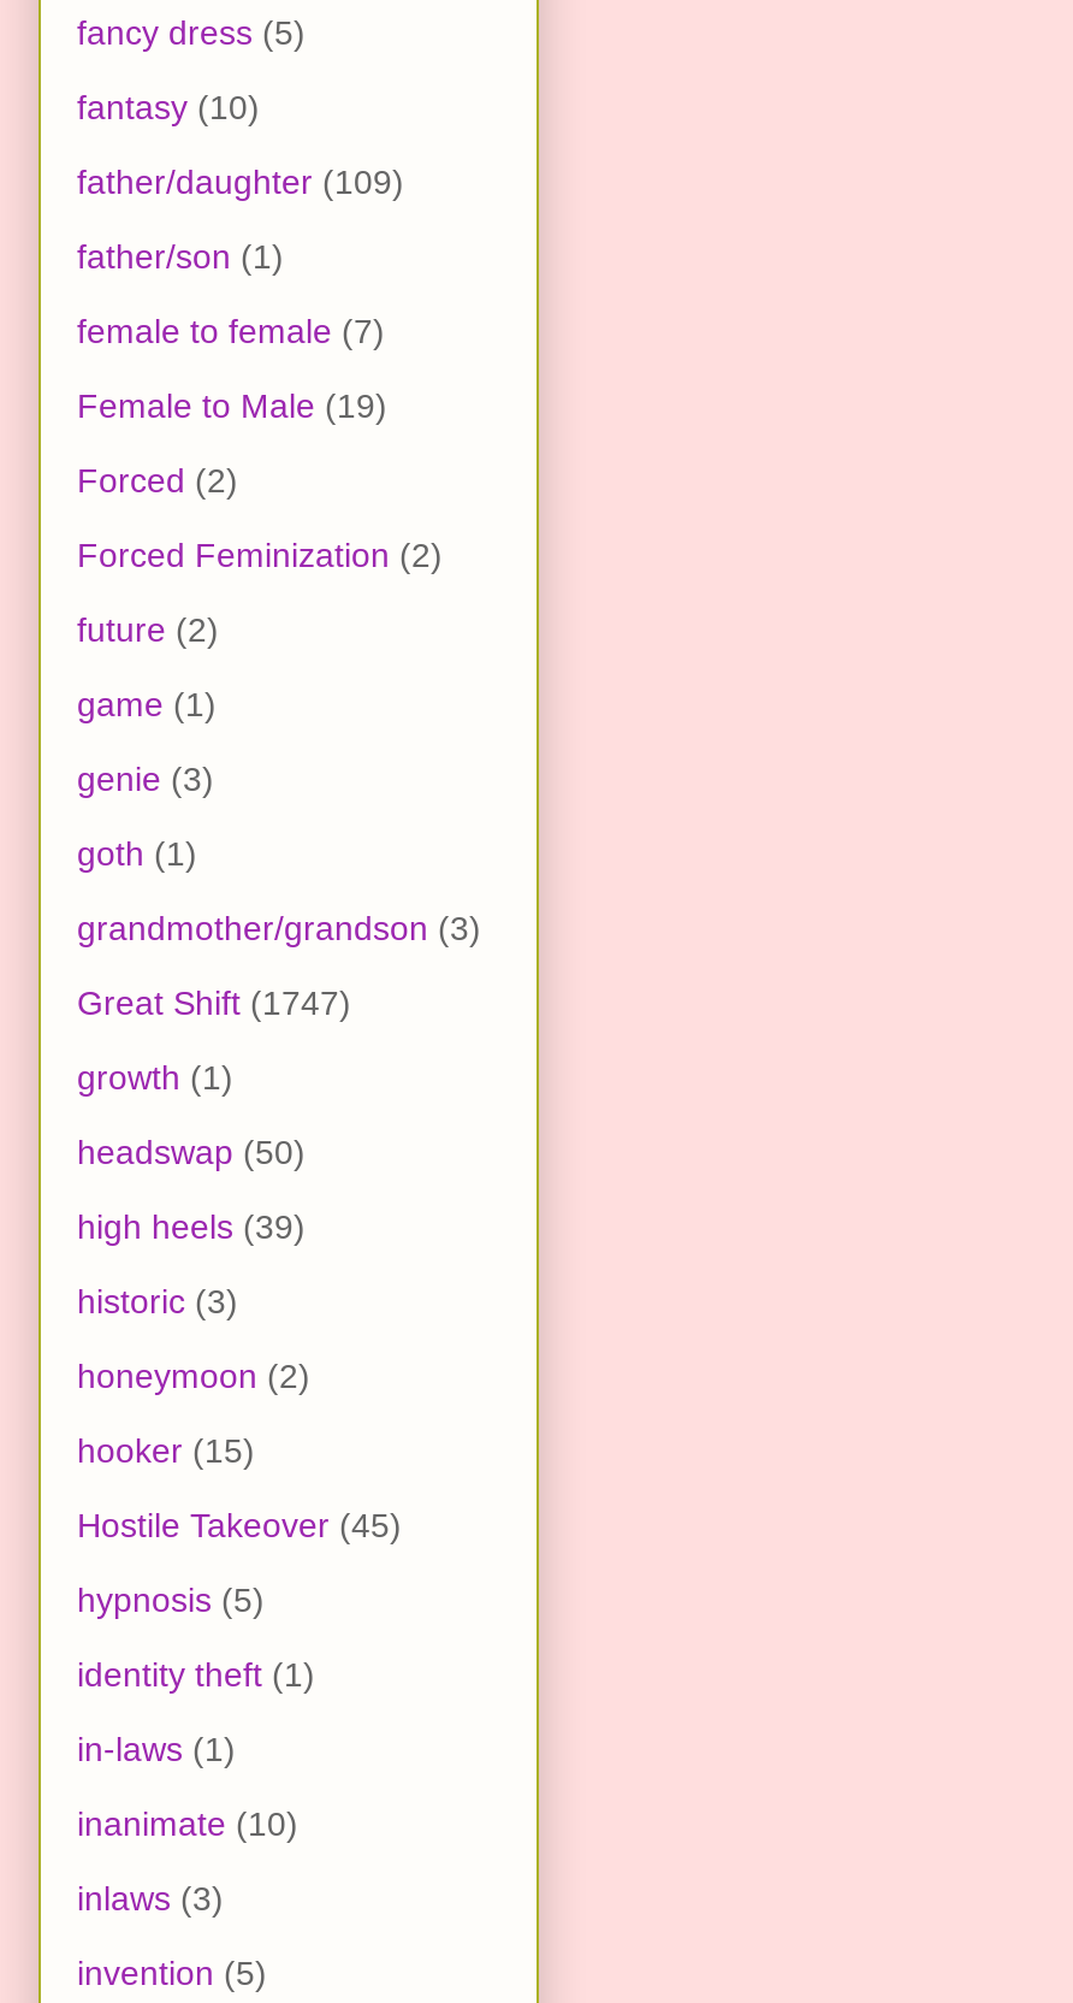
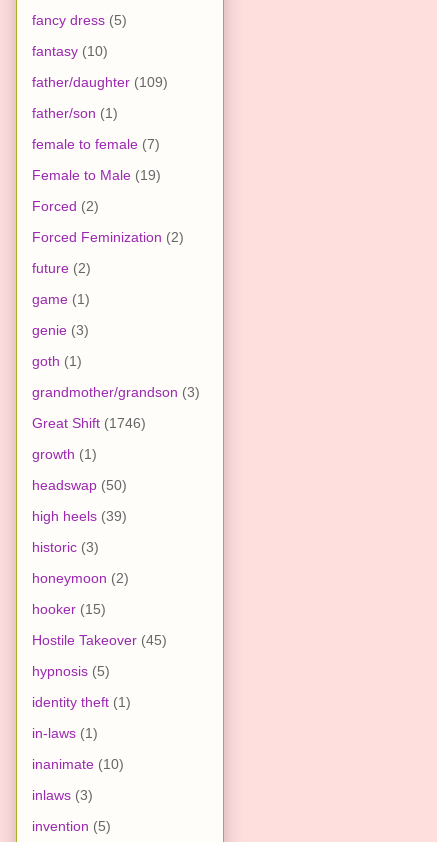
- Great Shift (1747)
+ Great Shift (1746)
